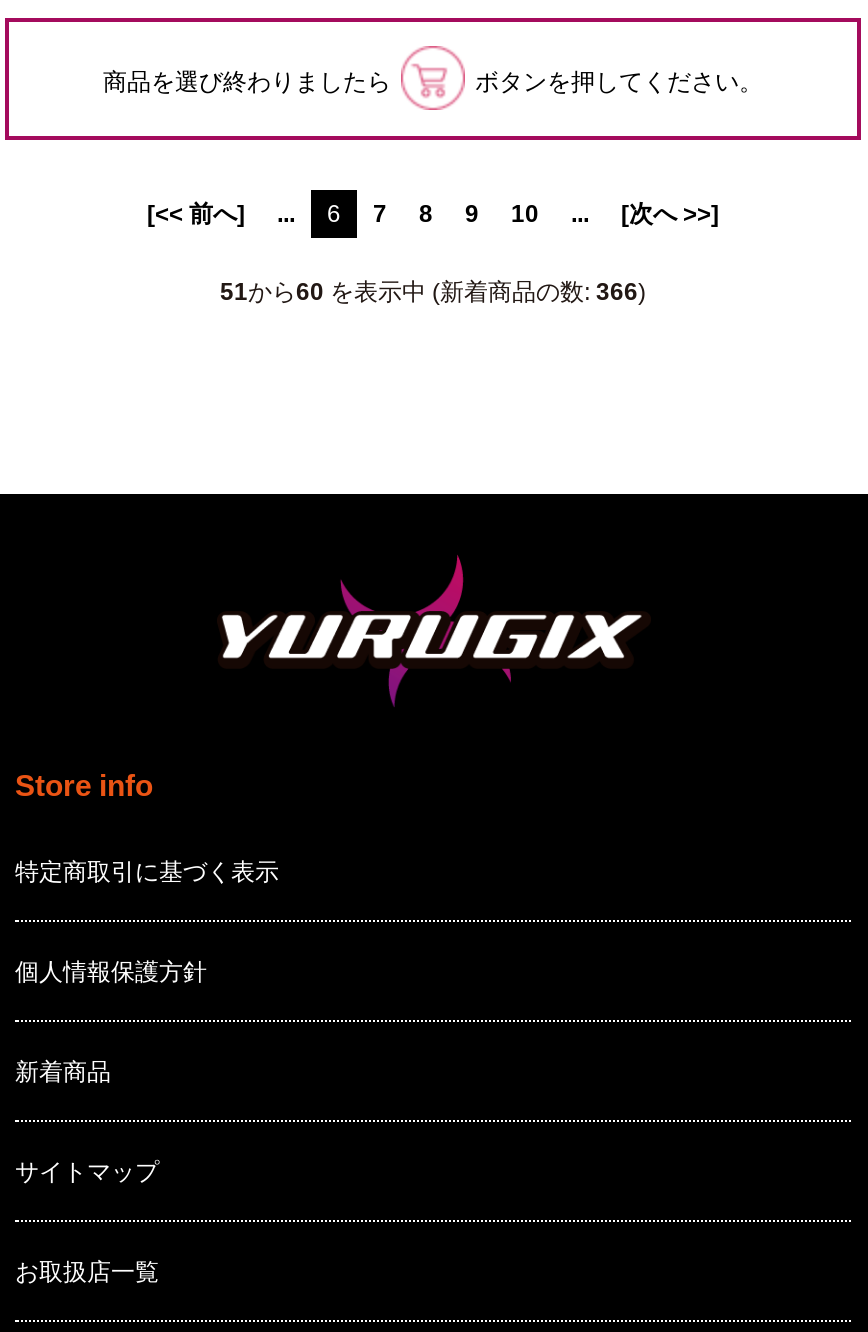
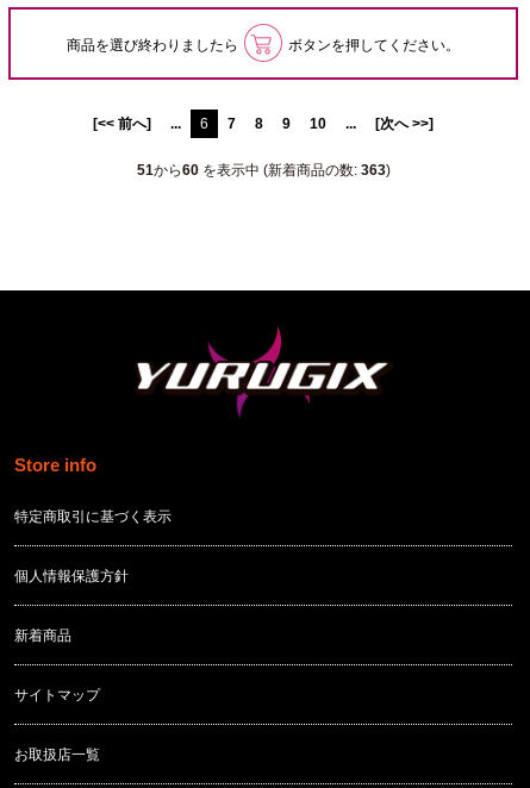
- 51から60を表示中 (新着商品の数: 366)
+ 51から60を表示中 (新着商品の数: 363)
